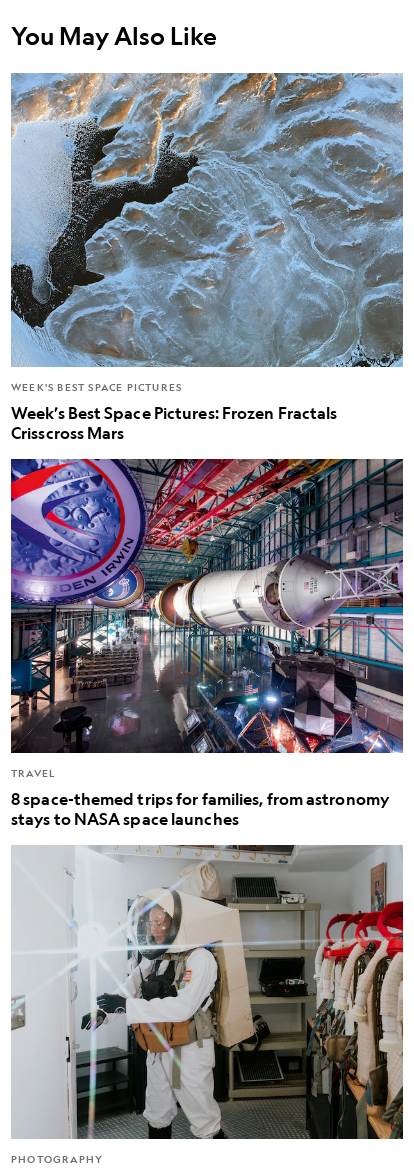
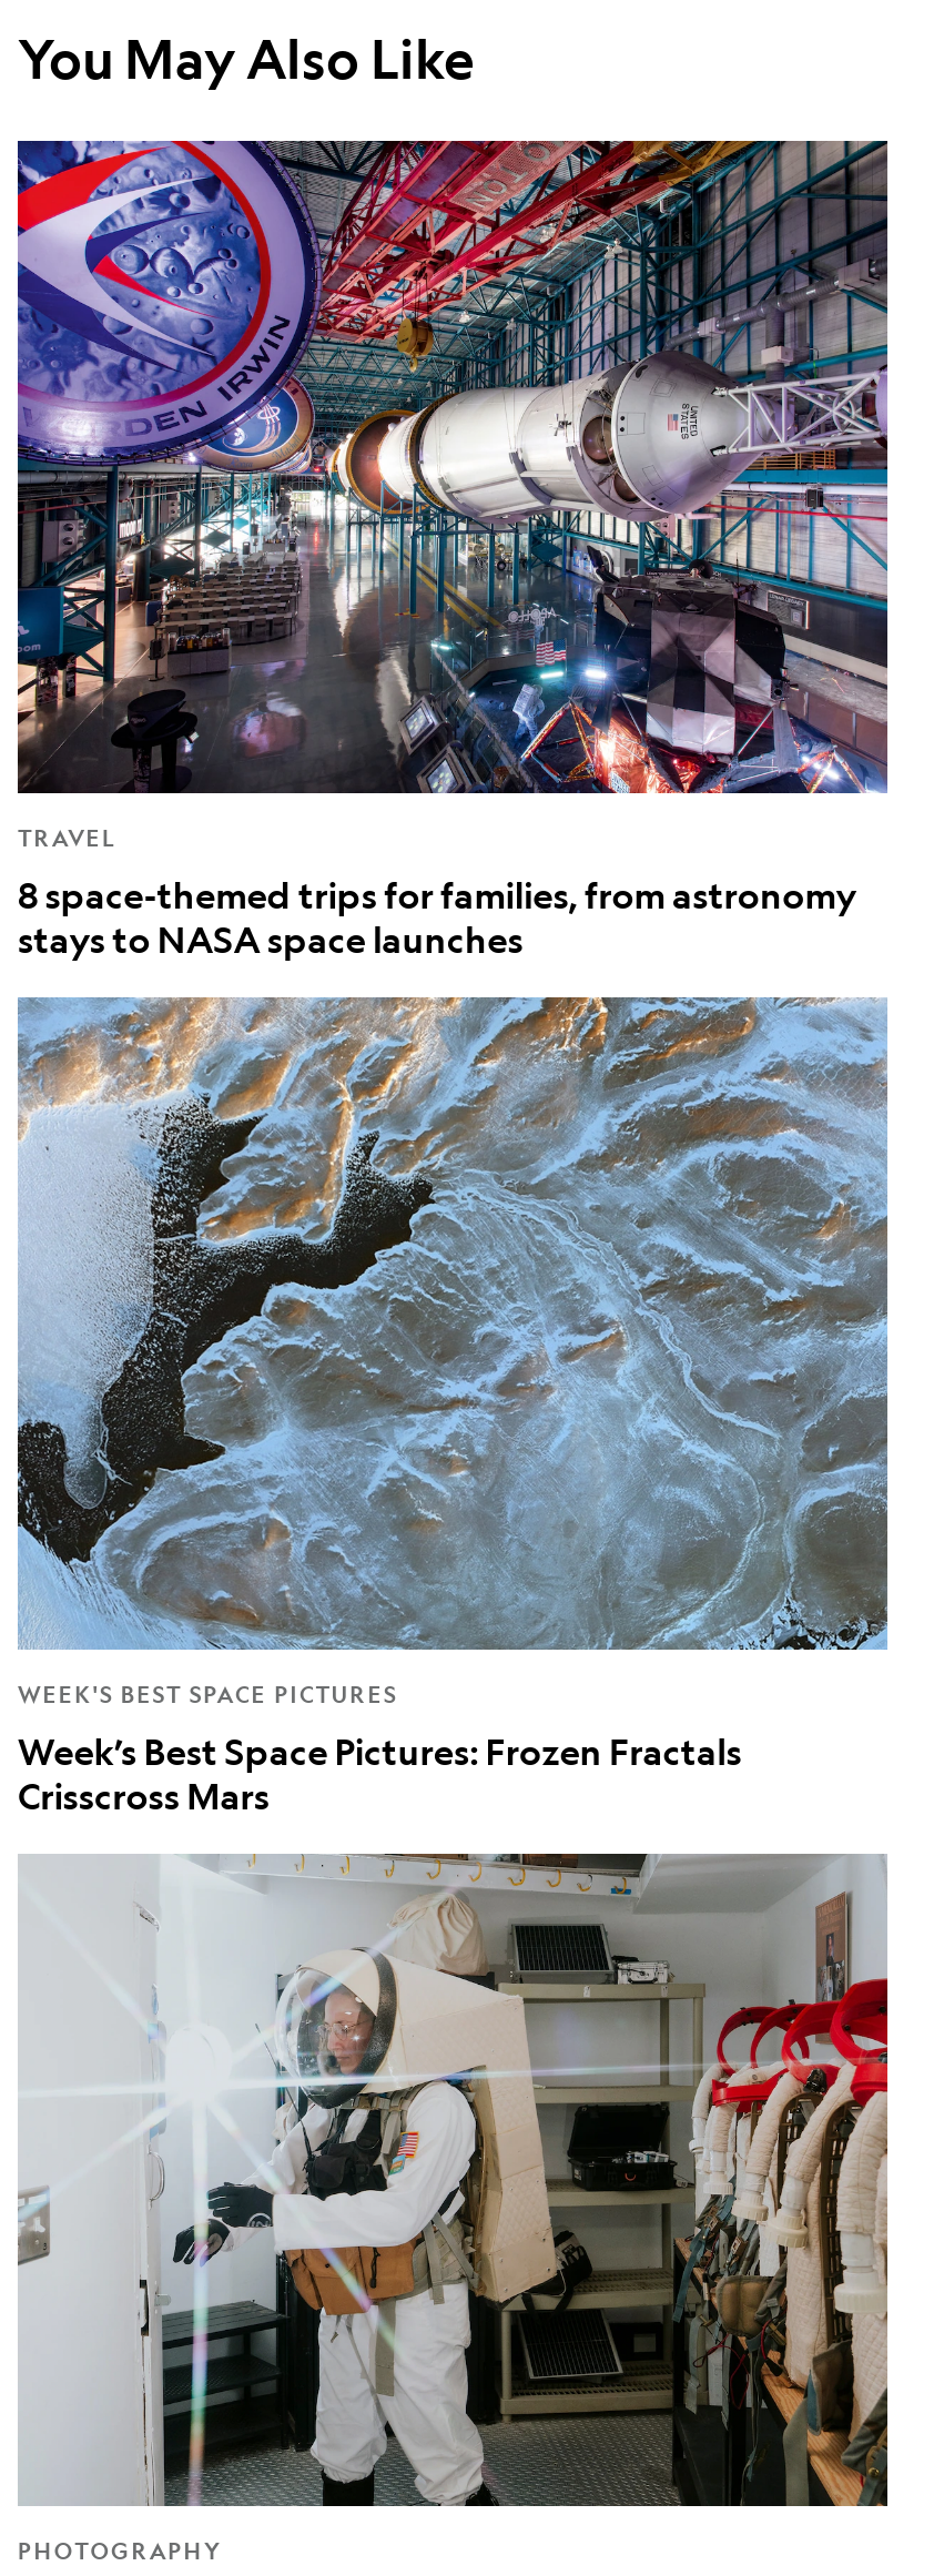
moved down: [image] | WEEK'S BEST SPACE PICTURES | Week’s Best Space Pictures: Frozen Fractals | Crisscross Mars

moved up: [image] | TRAVEL | 8 space-themed trips for families, from astronomy | stays to NASA space launches
